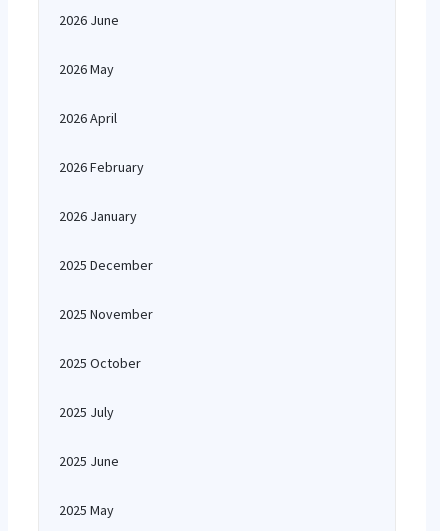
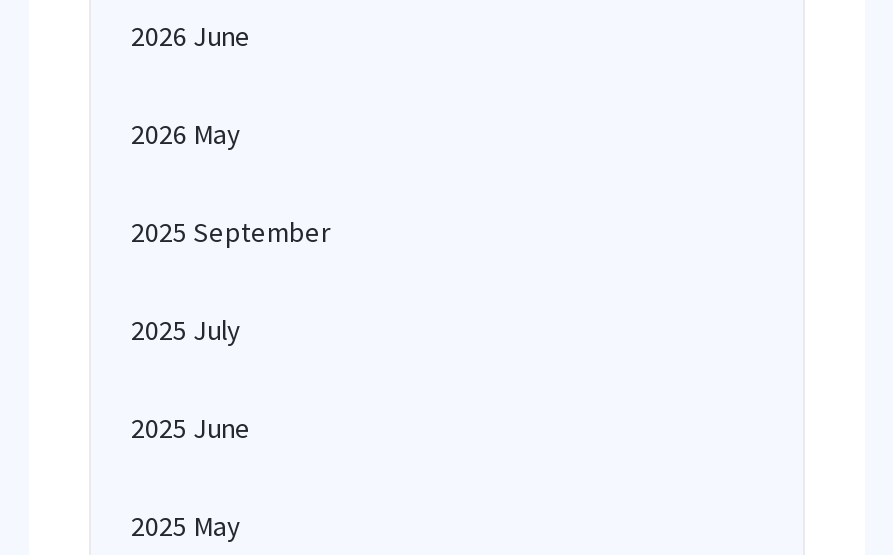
- 2026 April
- 2026 February
- 2026 January
- 2025 December
- 2025 November
- 2025 October
+ 2025 September
